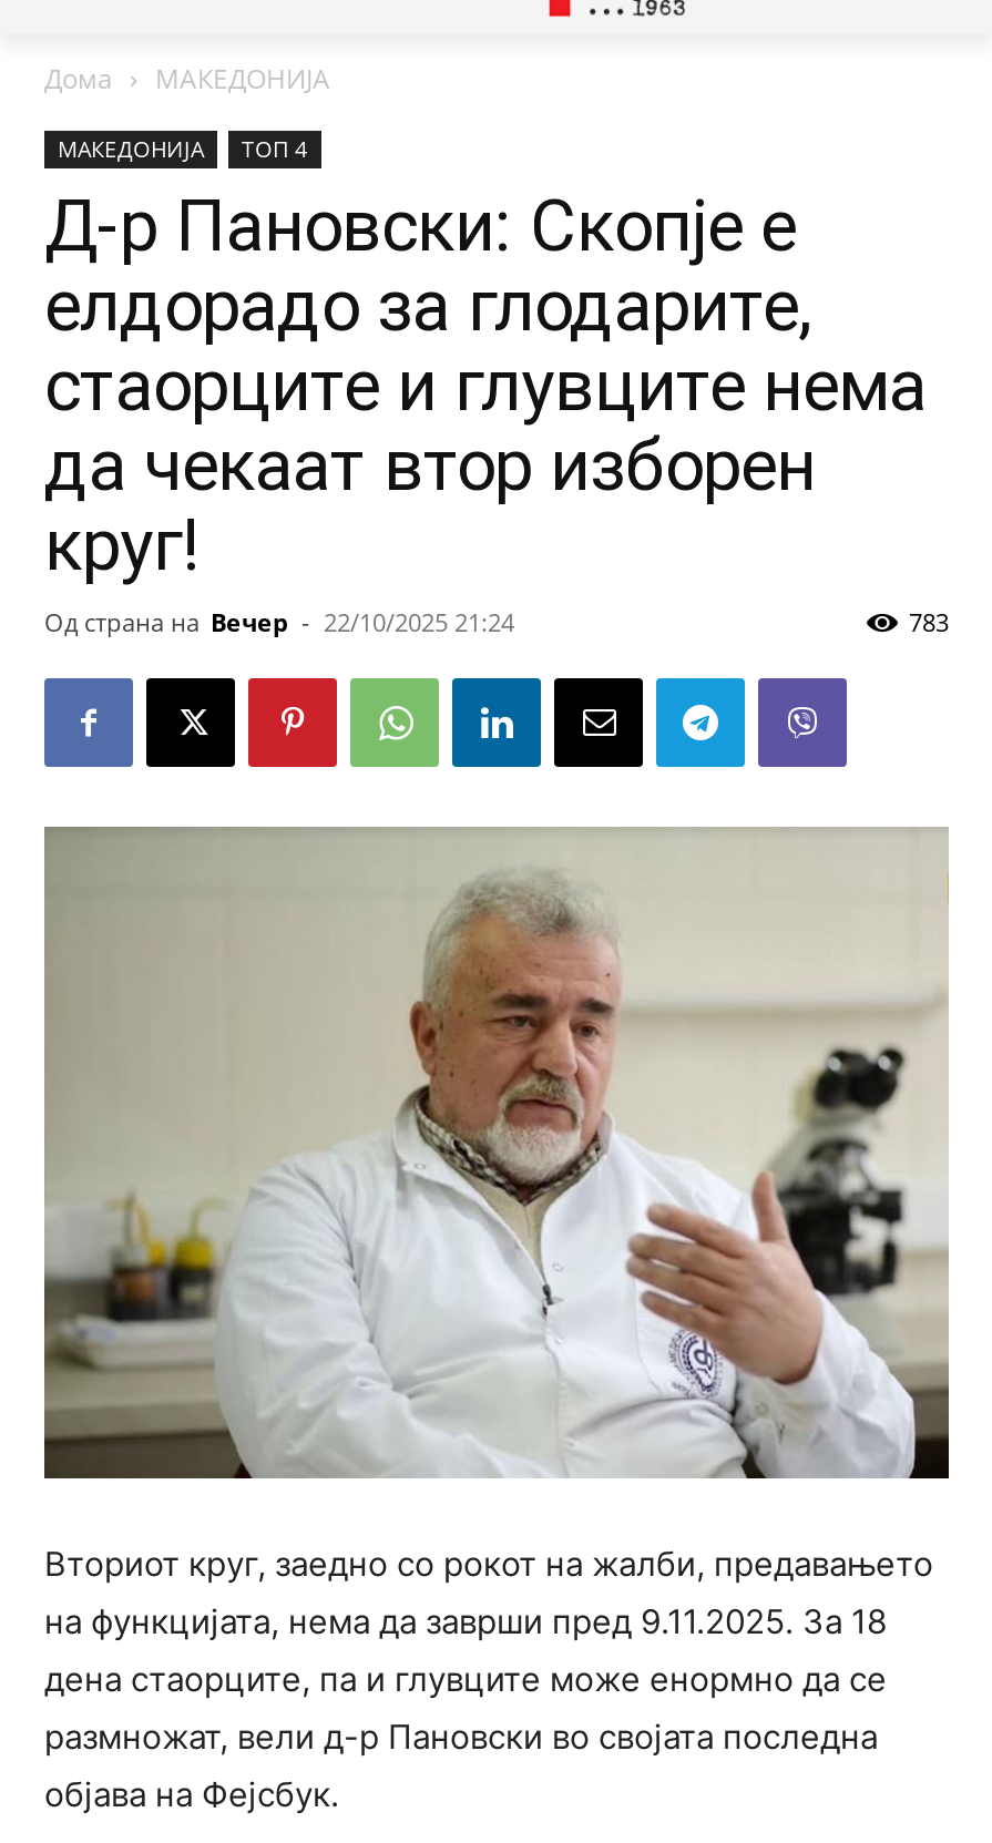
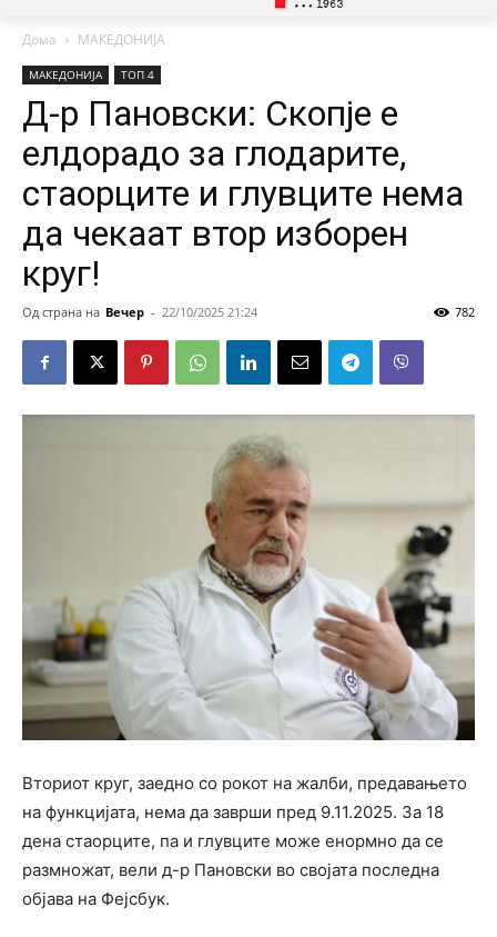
- 783
+ 782
